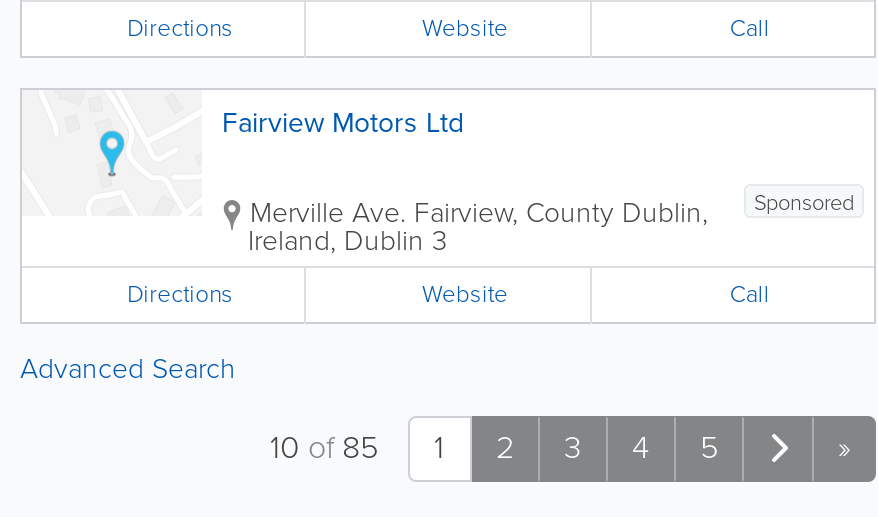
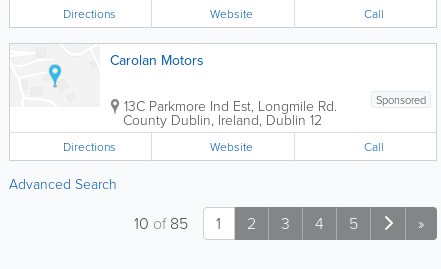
- Fairview Motors Ltd
+ Carolan Motors

- Merville Ave. Fairview, County Dublin,
- Ireland,Dublin 3
+ 13C Parkmore Ind Est, Longmile Rd.
+ County Dublin, Ireland,Dublin 12
